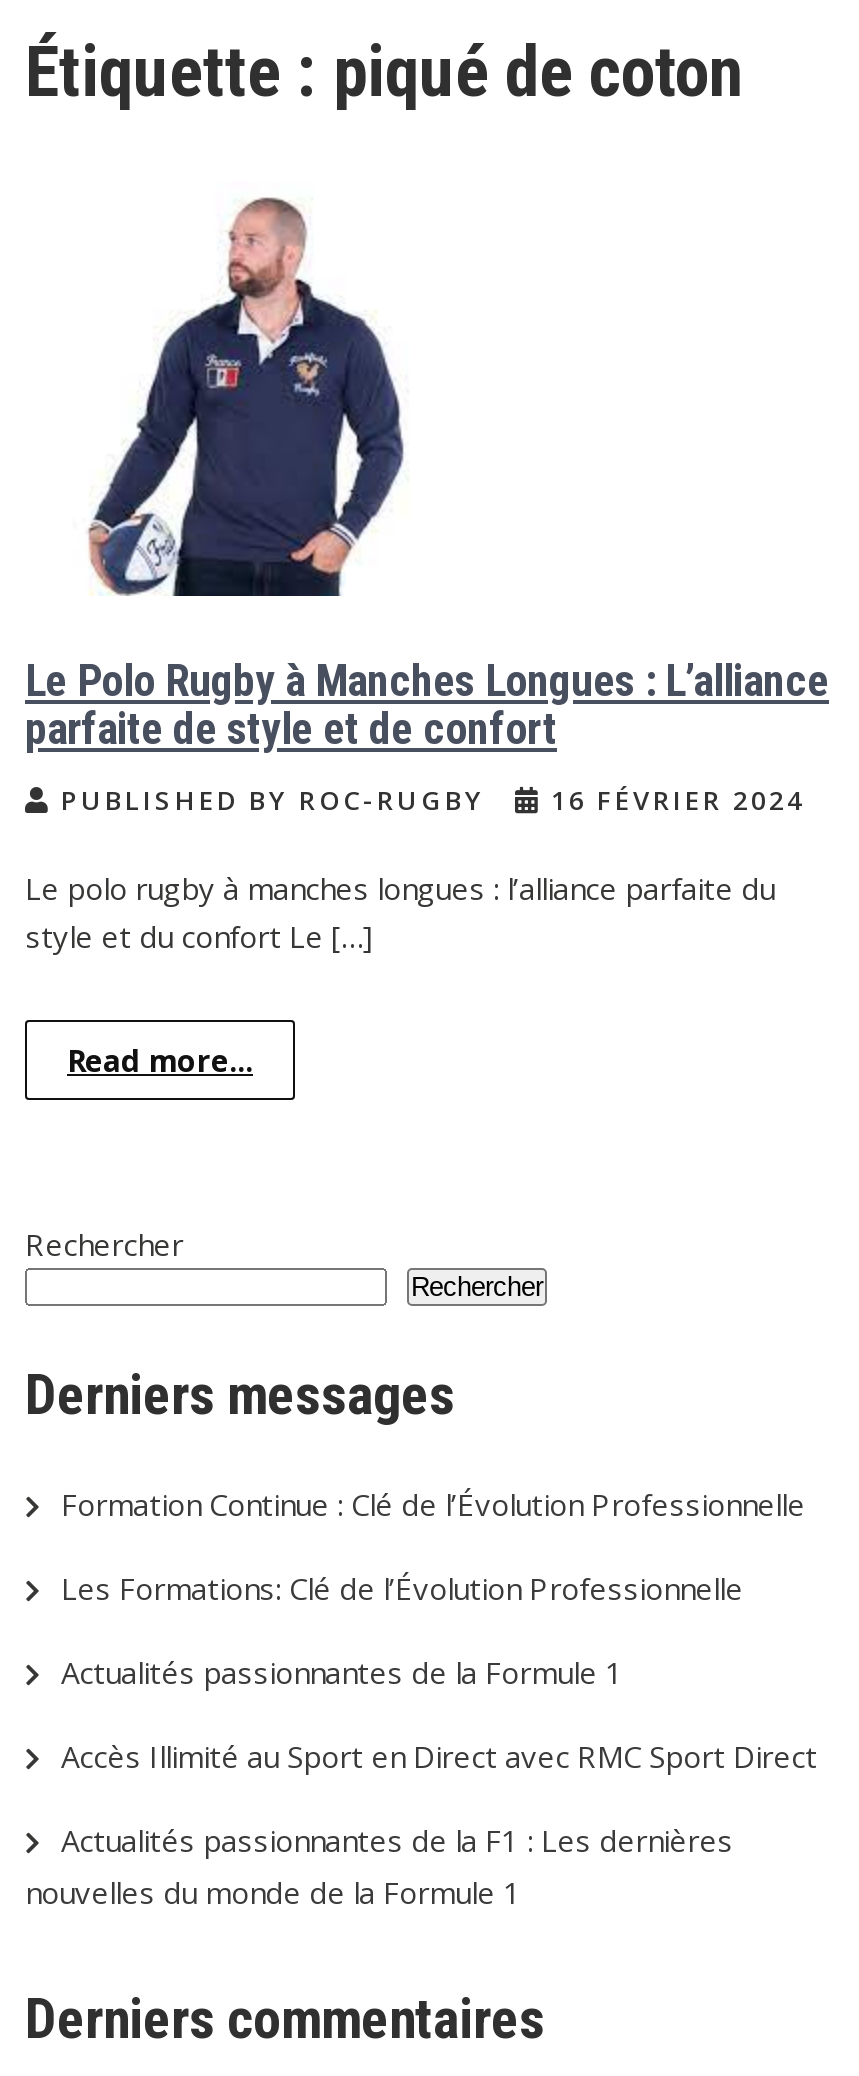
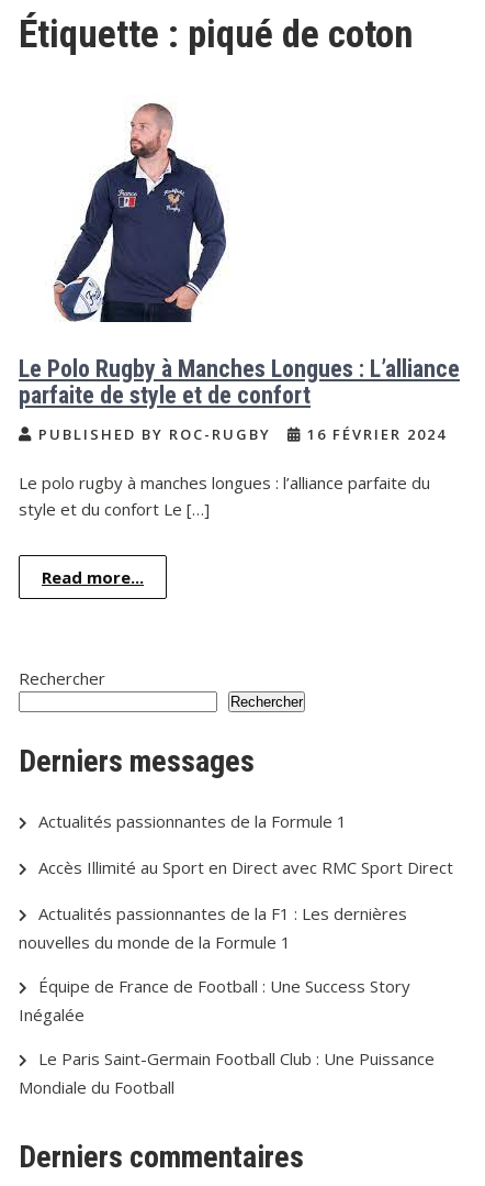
- Formation Continue : Clé de l’Évolution Professionnelle
- Les Formations: Clé de l’Évolution Professionnelle

moved up: Actualités passionnantes de la Formule 1 | Accès Illimité au Sport en Direct avec RMC Sport Direct | Actualités passionnantes de la F1 : Les dernières | nouvelles du monde de la Formule 1

+ Équipe de France de Football : Une Success Story
+ Inégalée
+ Le Paris Saint-Germain Football Club : Une Puissance
+ Mondiale du Football
